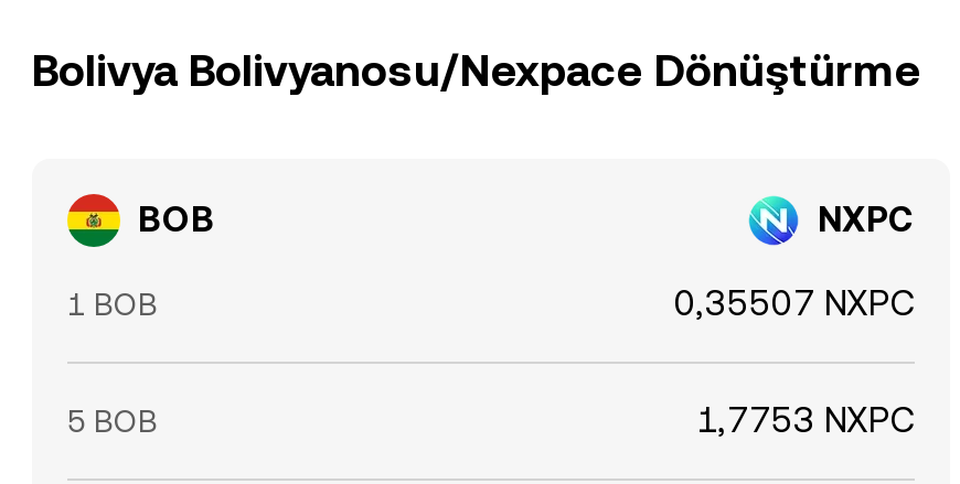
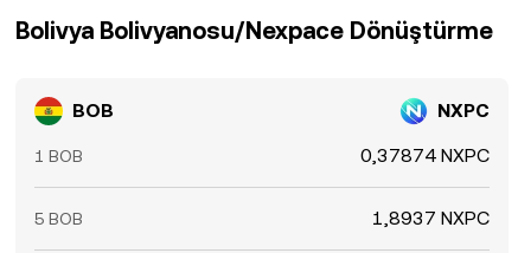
- 0,35507 NXPC
+ 0,37874 NXPC

- 1,7753 NXPC
+ 1,8937 NXPC
